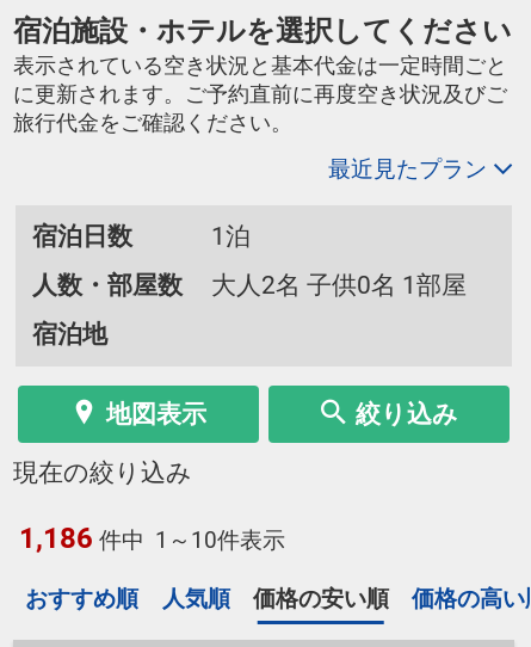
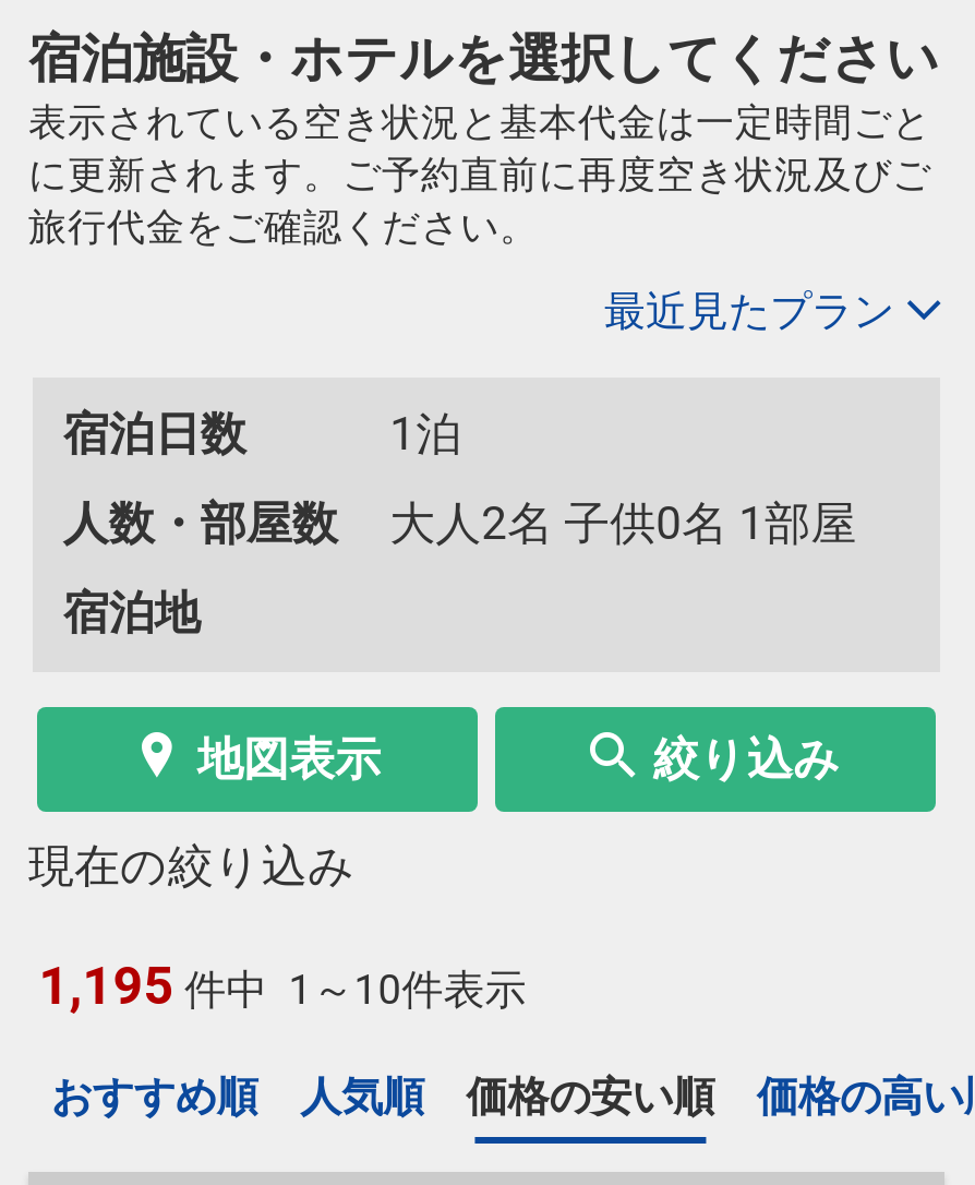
- 1,186 件中 1～10件表示
+ 1,195 件中 1～10件表示
